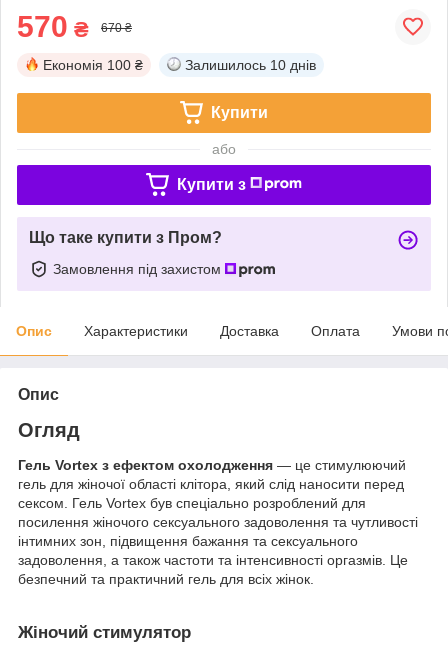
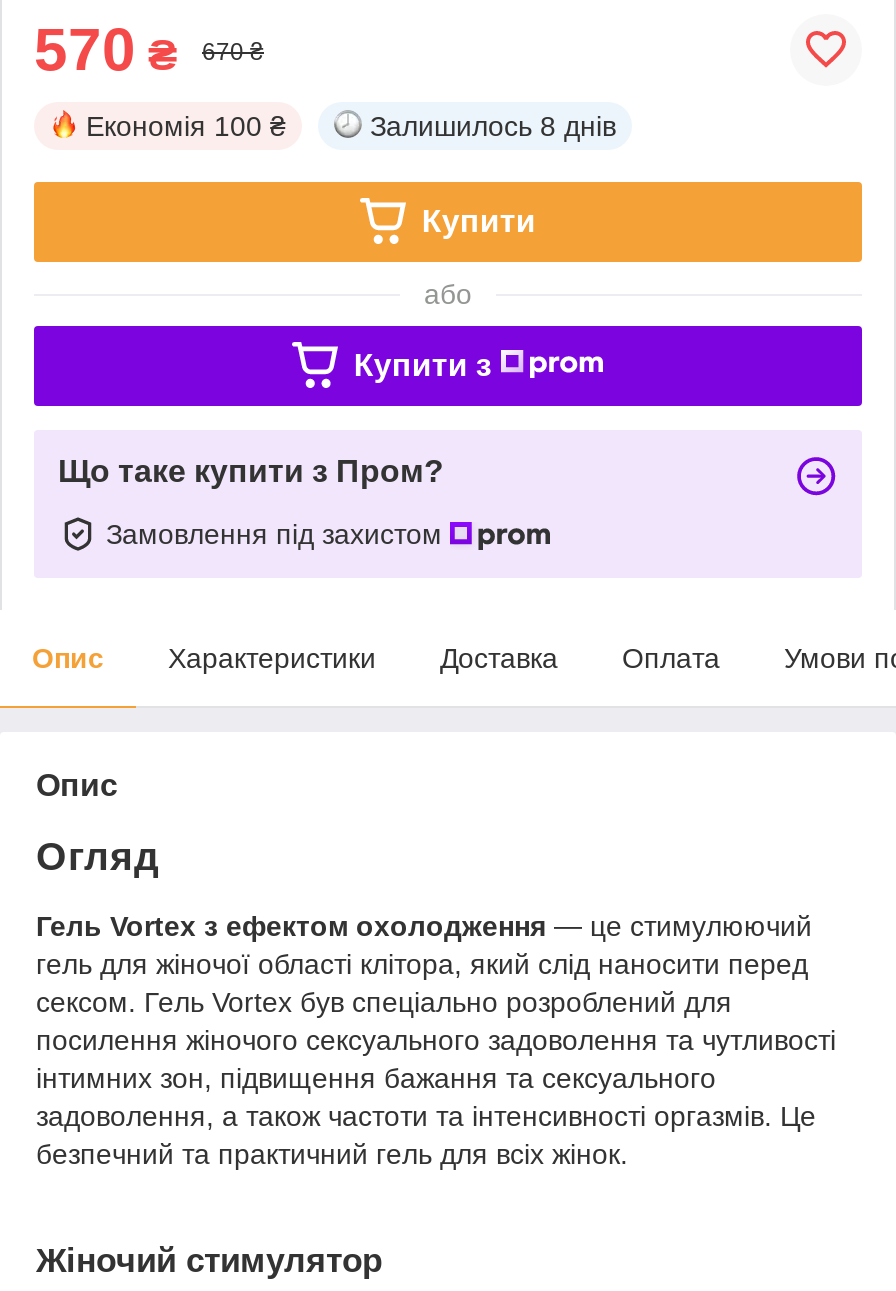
- Залишилось 10 днів
+ Залишилось 8 днів
